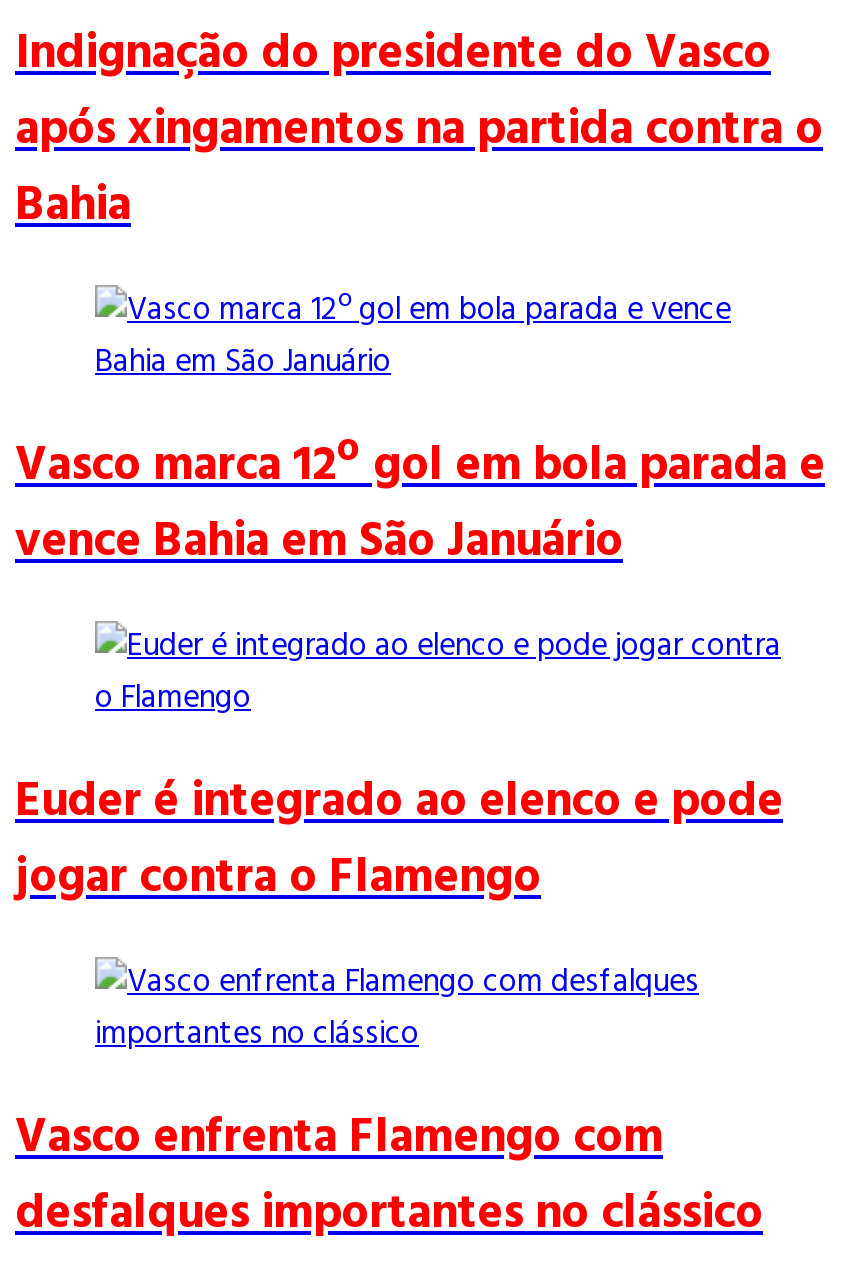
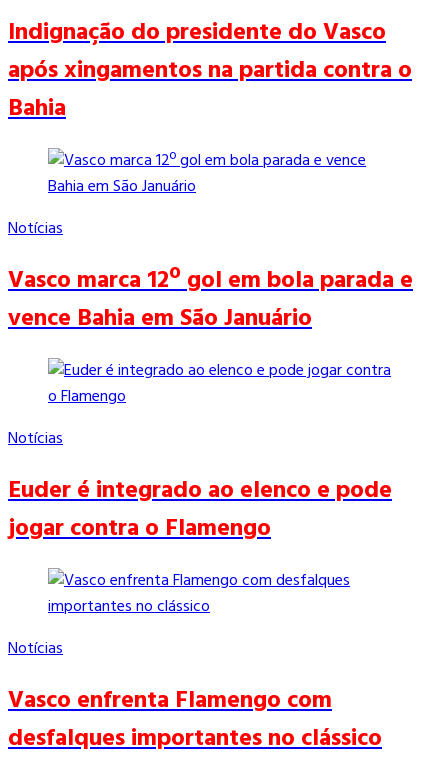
+ Notícias

+ Notícias

+ Notícias
